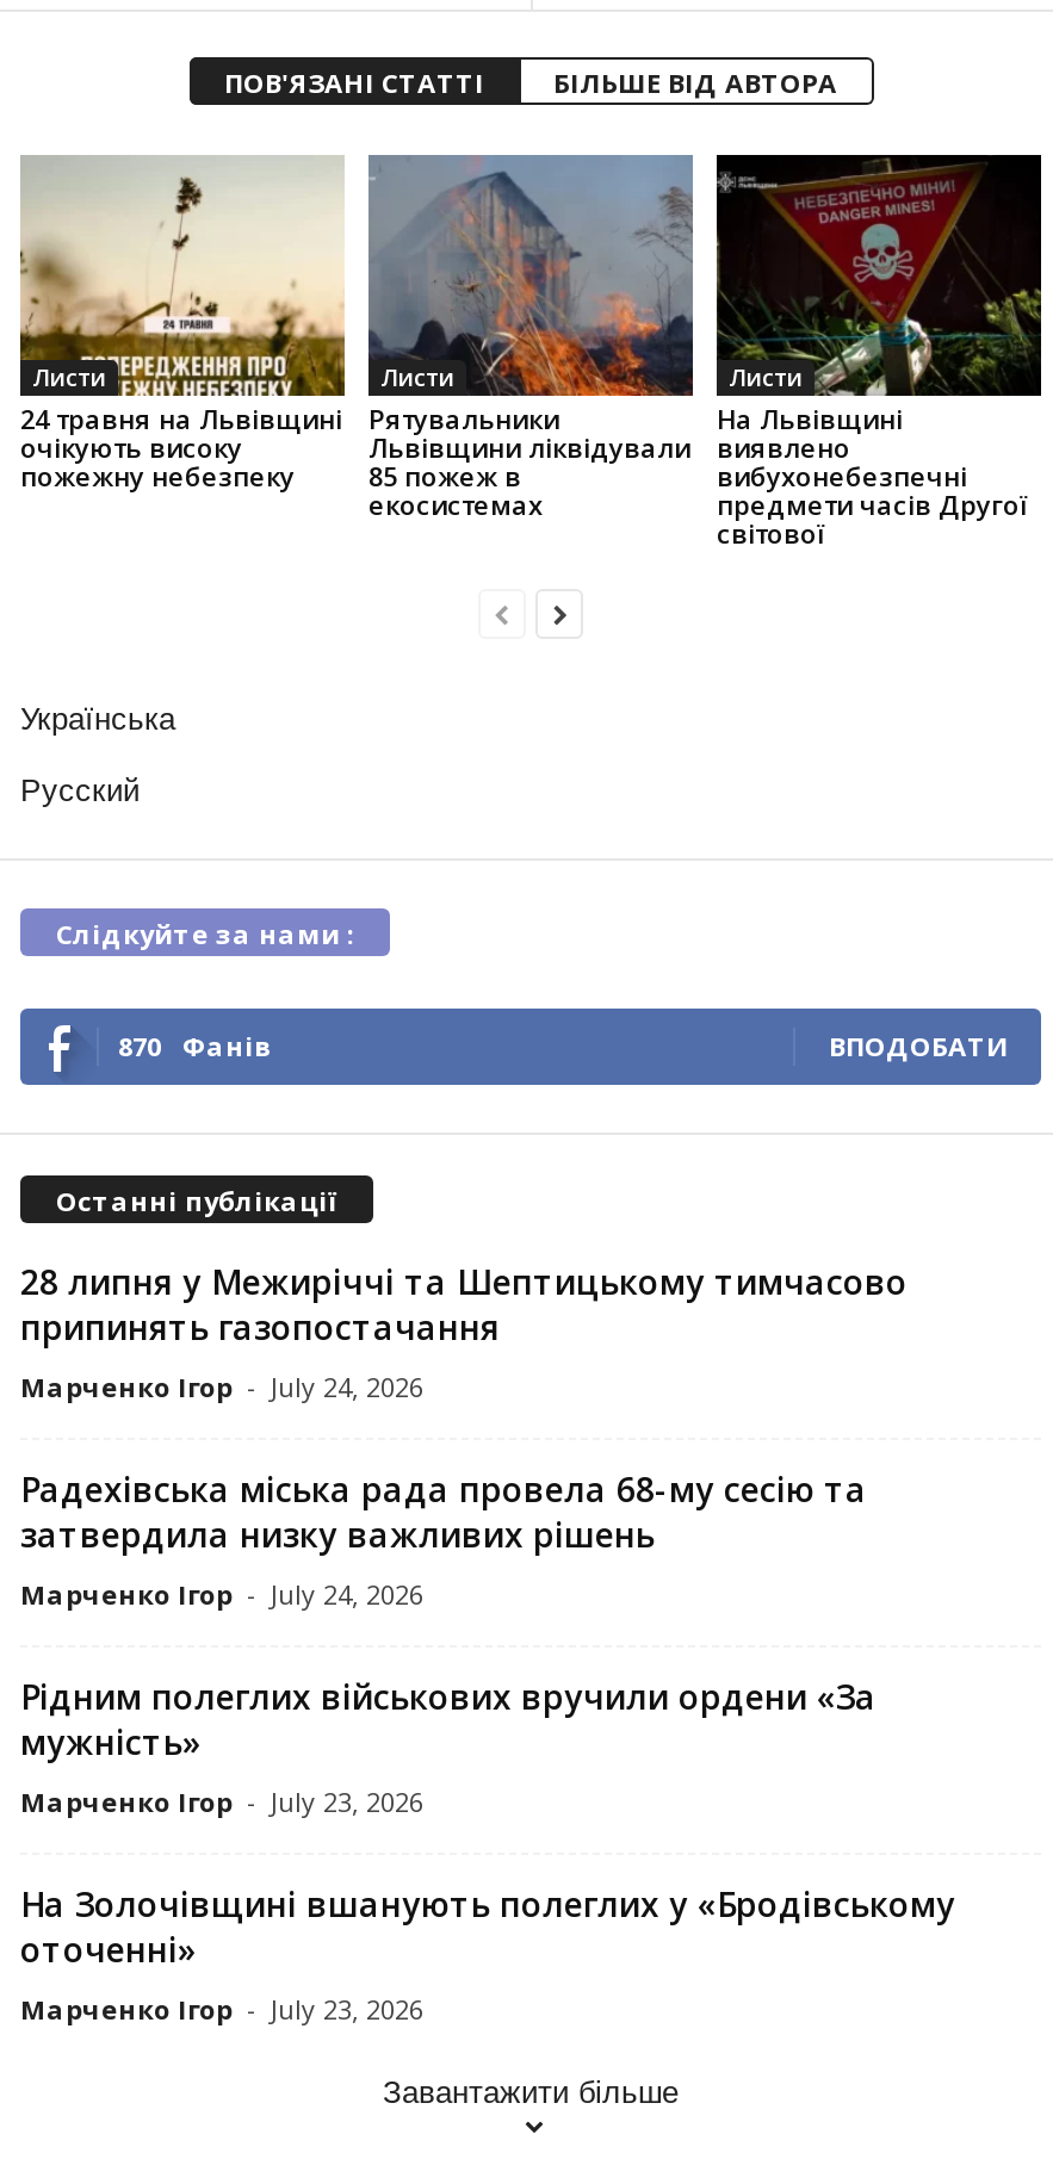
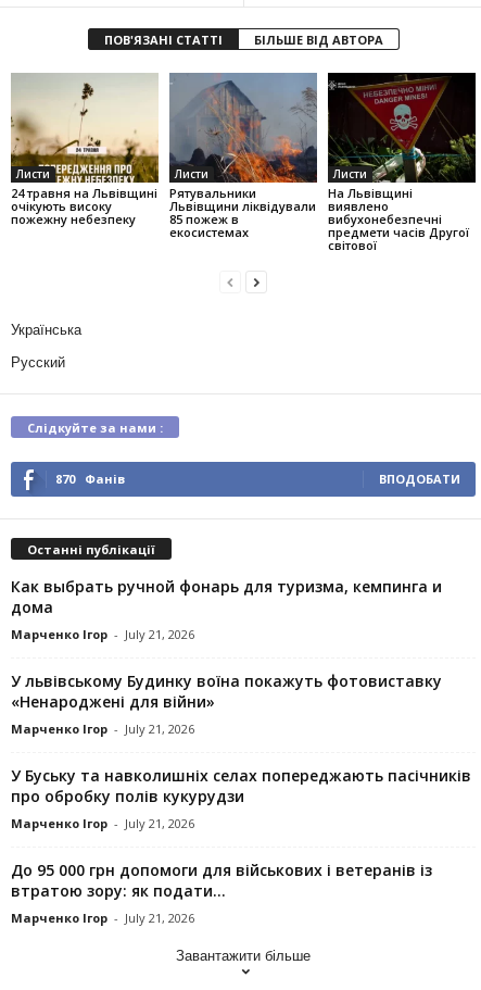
- 28 липня у Межиріччі та Шептицькому тимчасово
- припинять газопостачання
- Марченко Ігор - July 24, 2026
+ Как выбрать ручной фонарь для туризма, кемпинга и
+ дома
+ Марченко Ігор - July 21, 2026

- Радехівська міська рада провела 68-му сесію та
- затвердила низку важливих рішень
- Марченко Ігор - July 24, 2026
+ У львівському Будинку воїна покажуть фотовиставку
+ «Ненароджені для війни»
+ Марченко Ігор - July 21, 2026

- Рідним полеглих військових вручили ордени «За
- мужність»
- Марченко Ігор - July 23, 2026
+ У Буську та навколишніх селах попереджають пасічників
+ про обробку полів кукурудзи
+ Марченко Ігор - July 21, 2026

- На Золочівщині вшанують полеглих у «Бродівському
- оточенні»
- Марченко Ігор - July 23, 2026
+ До 95 000 грн допомоги для військових і ветеранів із
+ втратою зору: як подати...
+ Марченко Ігор - July 21, 2026
